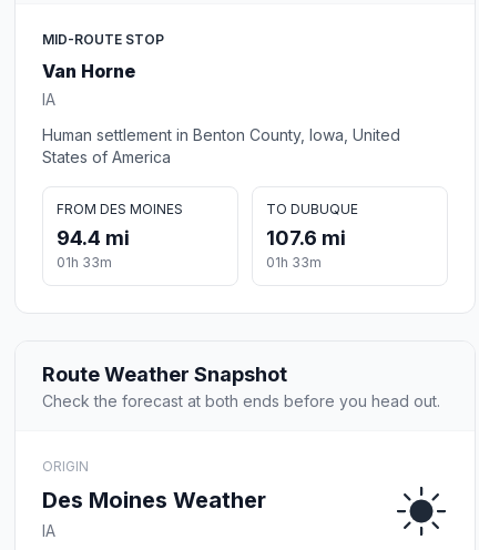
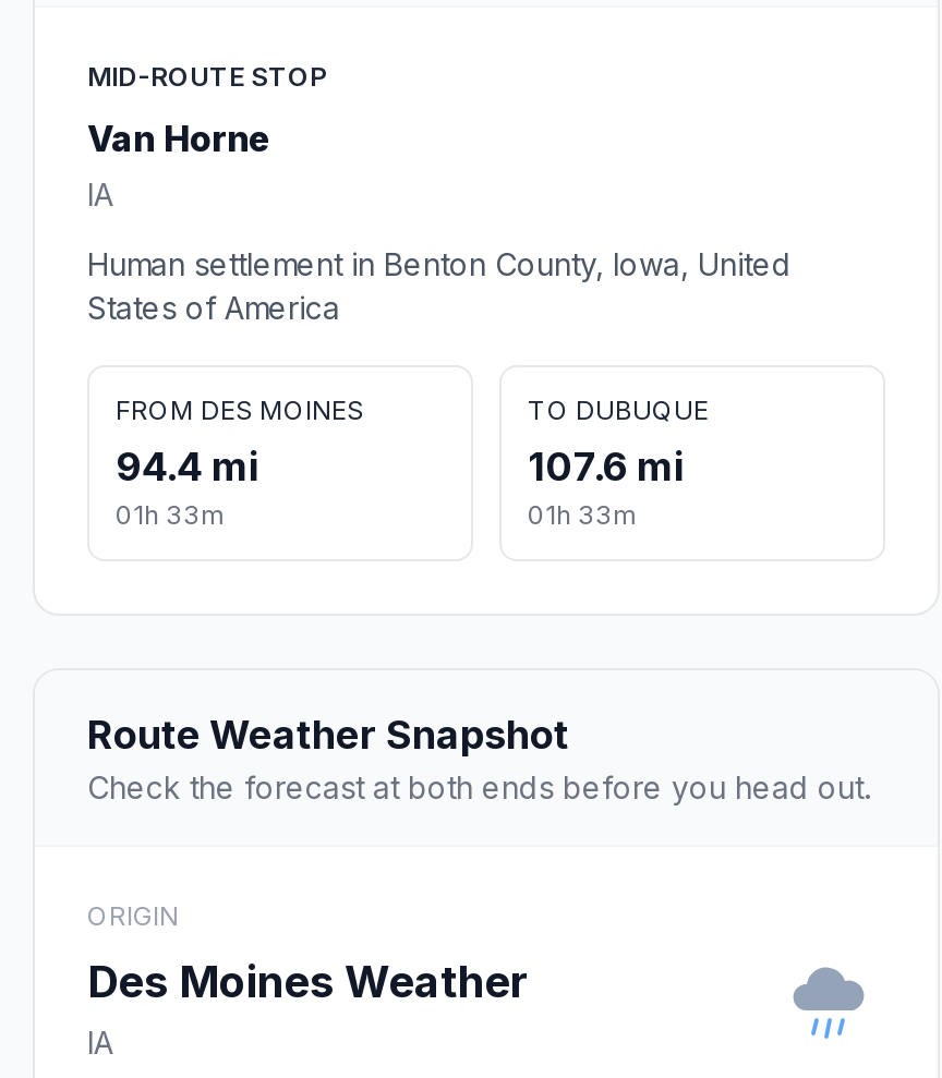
- [image]
+ [image]
